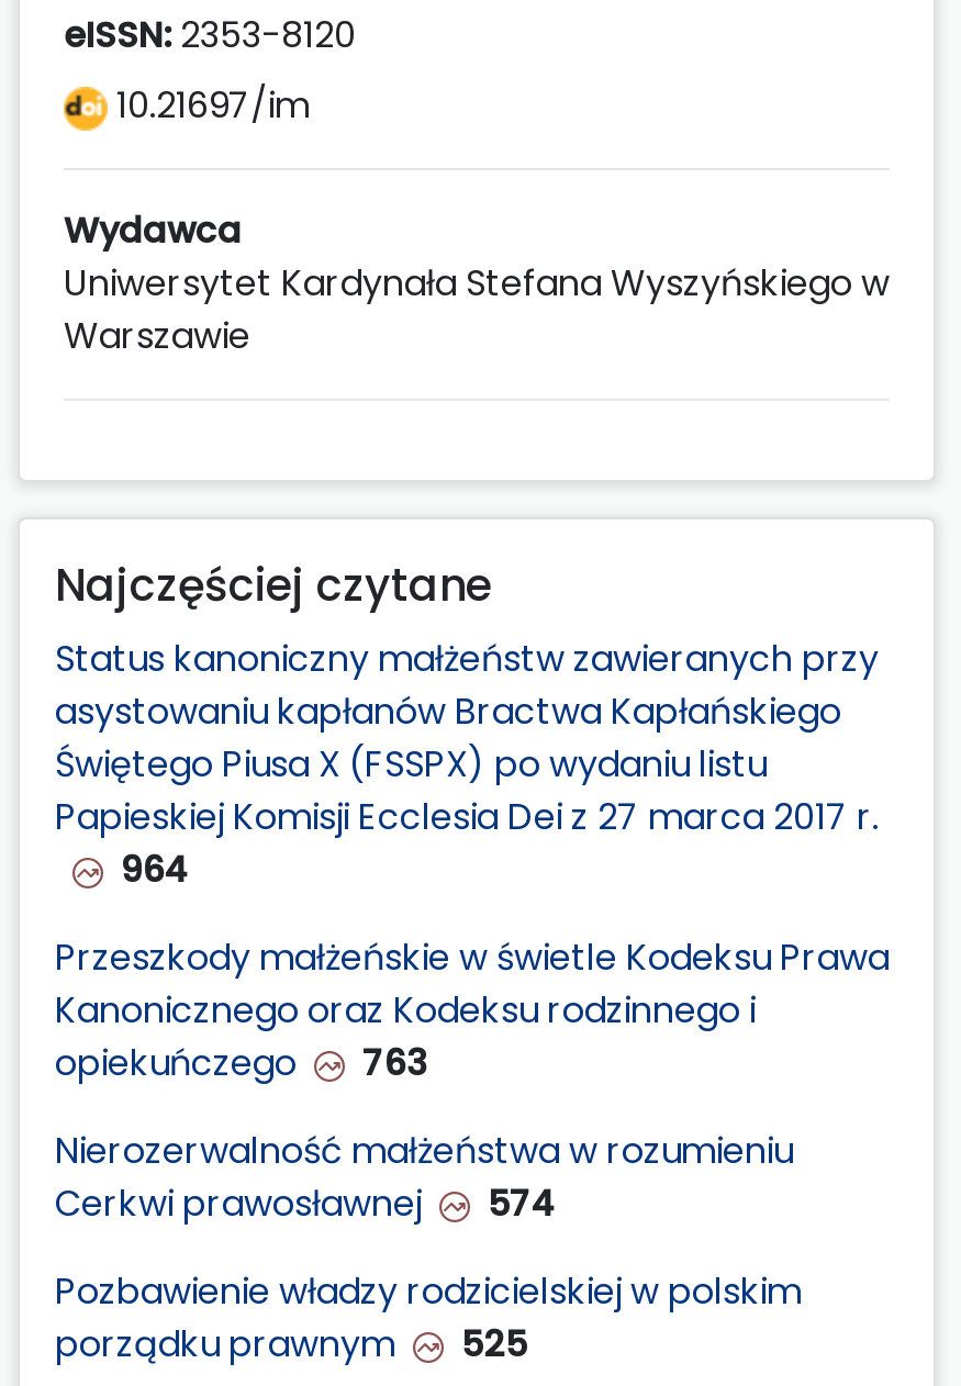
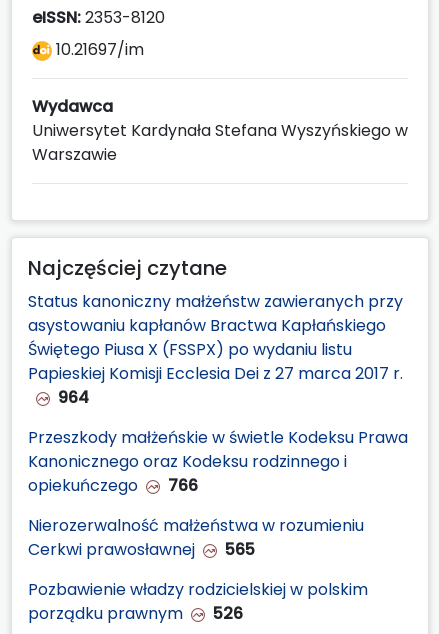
- opiekuńczego 763
+ opiekuńczego 766

- Cerkwi prawosławnej 574
+ Cerkwi prawosławnej 565

- porządku prawnym 525
+ porządku prawnym 526
